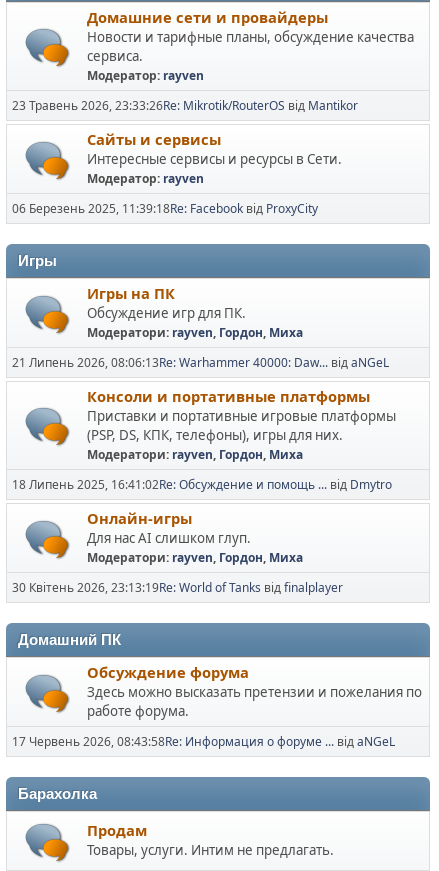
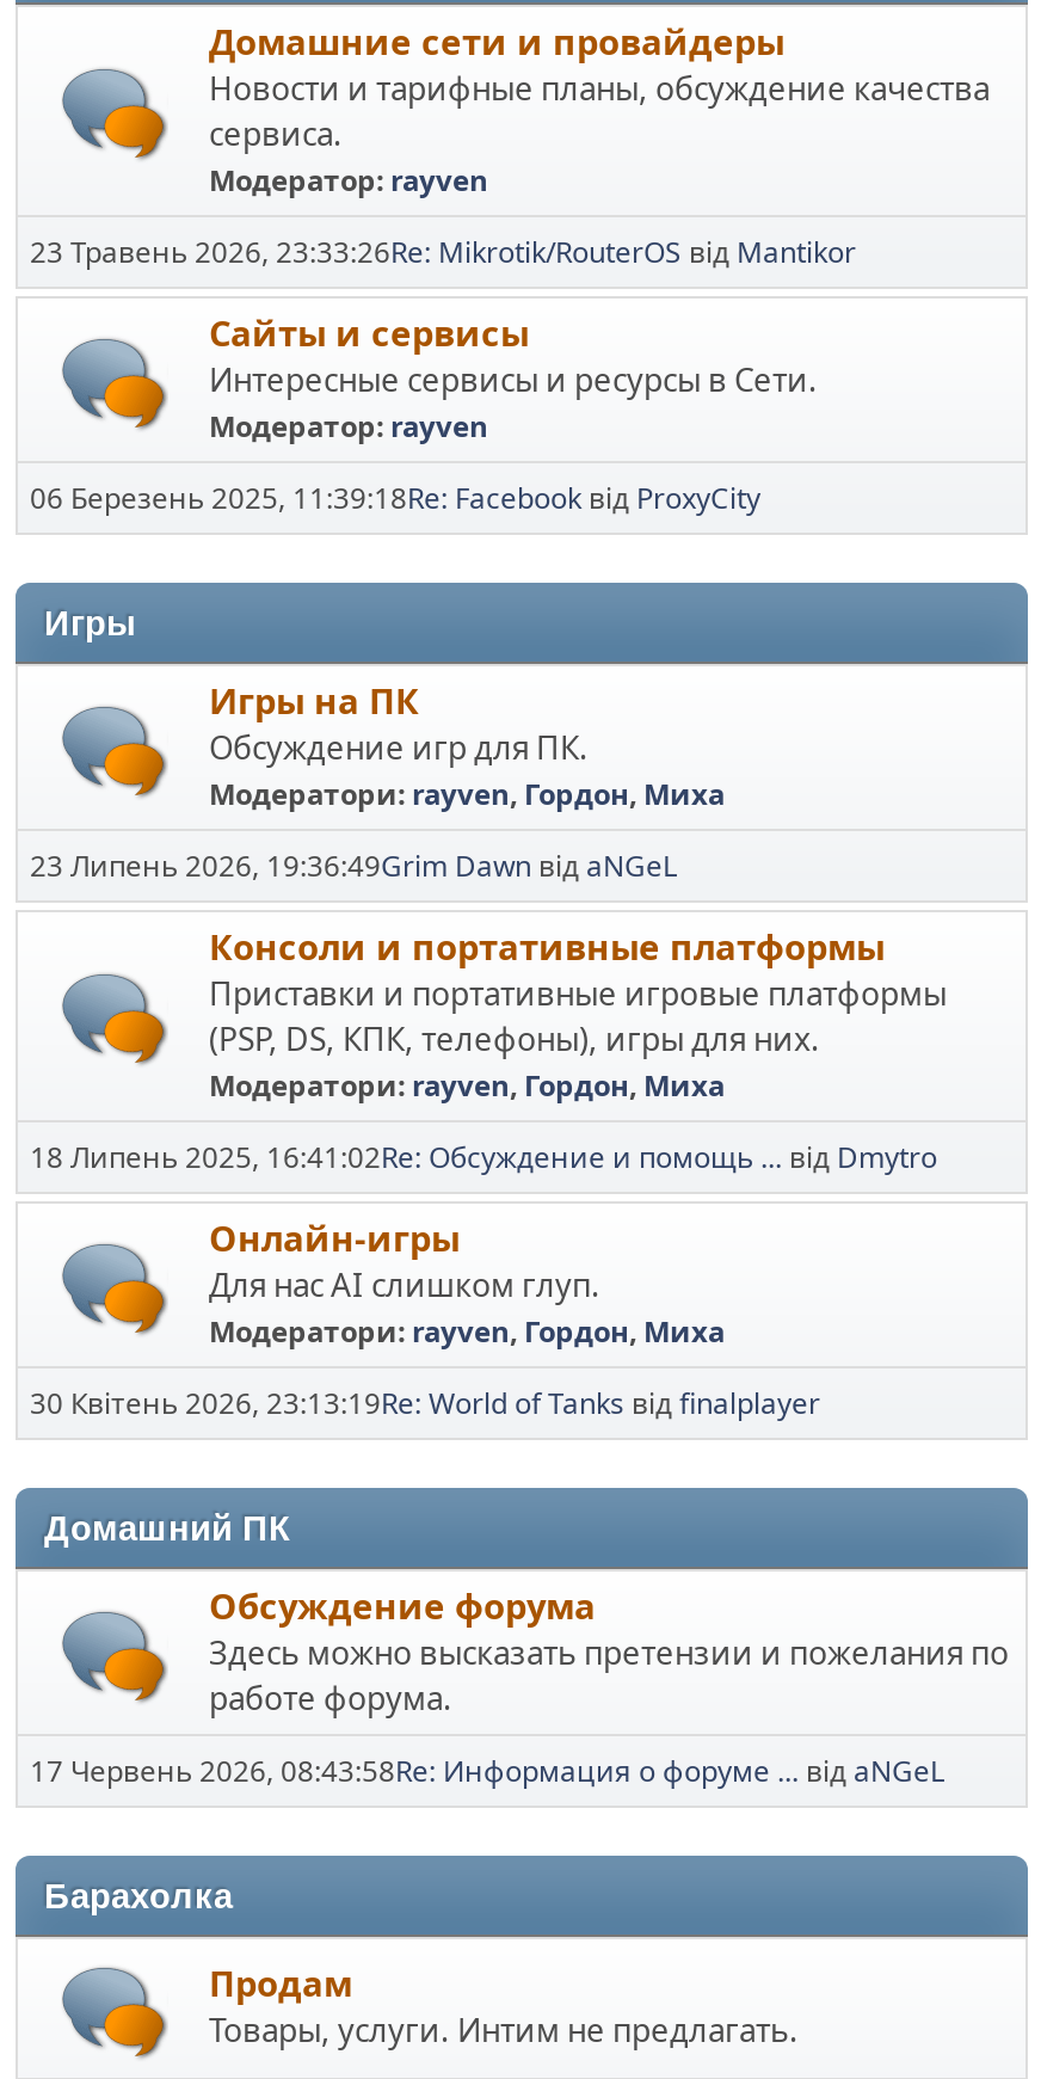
- 21 Липень 2026, 08:06:13Re: Warhammer 40000: Daw... від aNGeL
+ 23 Липень 2026, 19:36:49Grim Dawn від aNGeL
